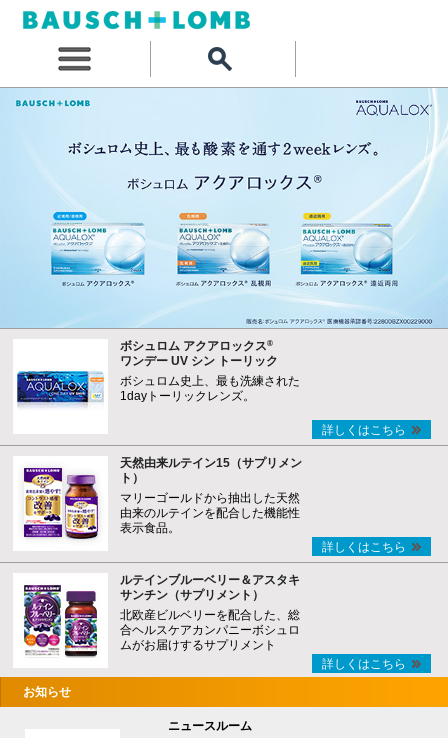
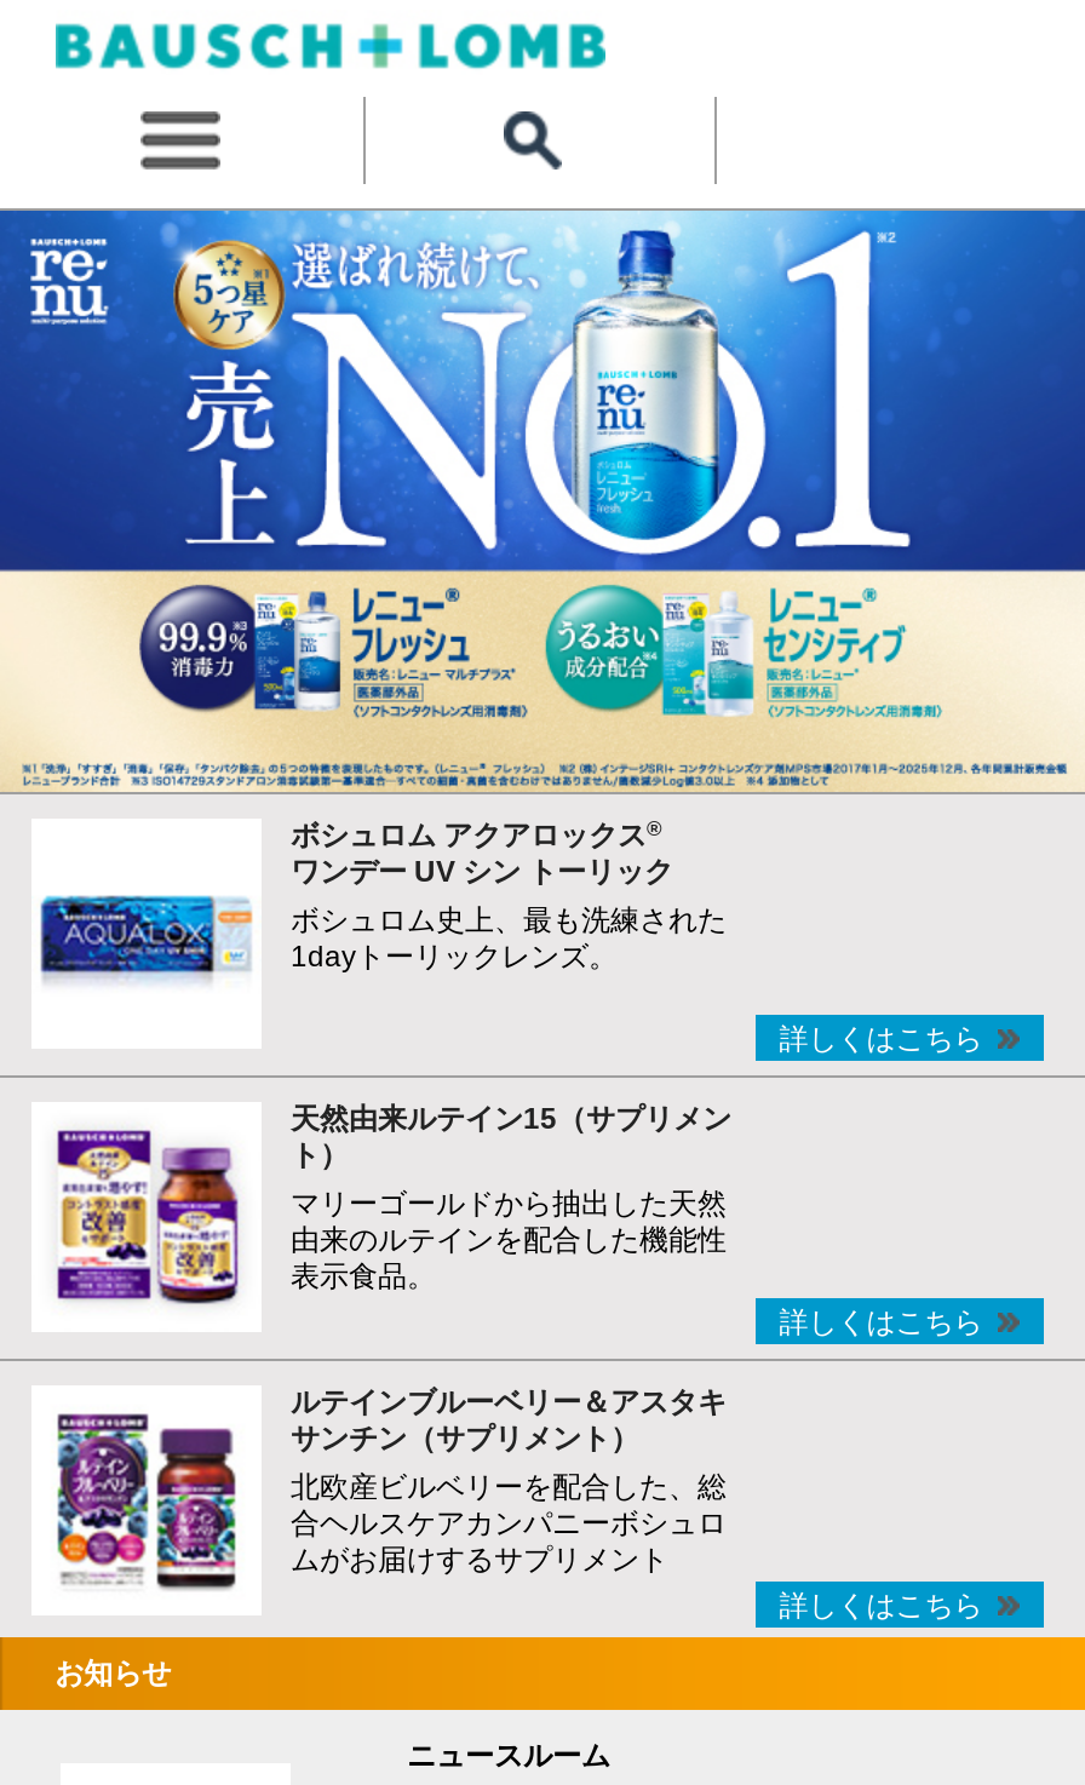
- [image]
+ [image]
